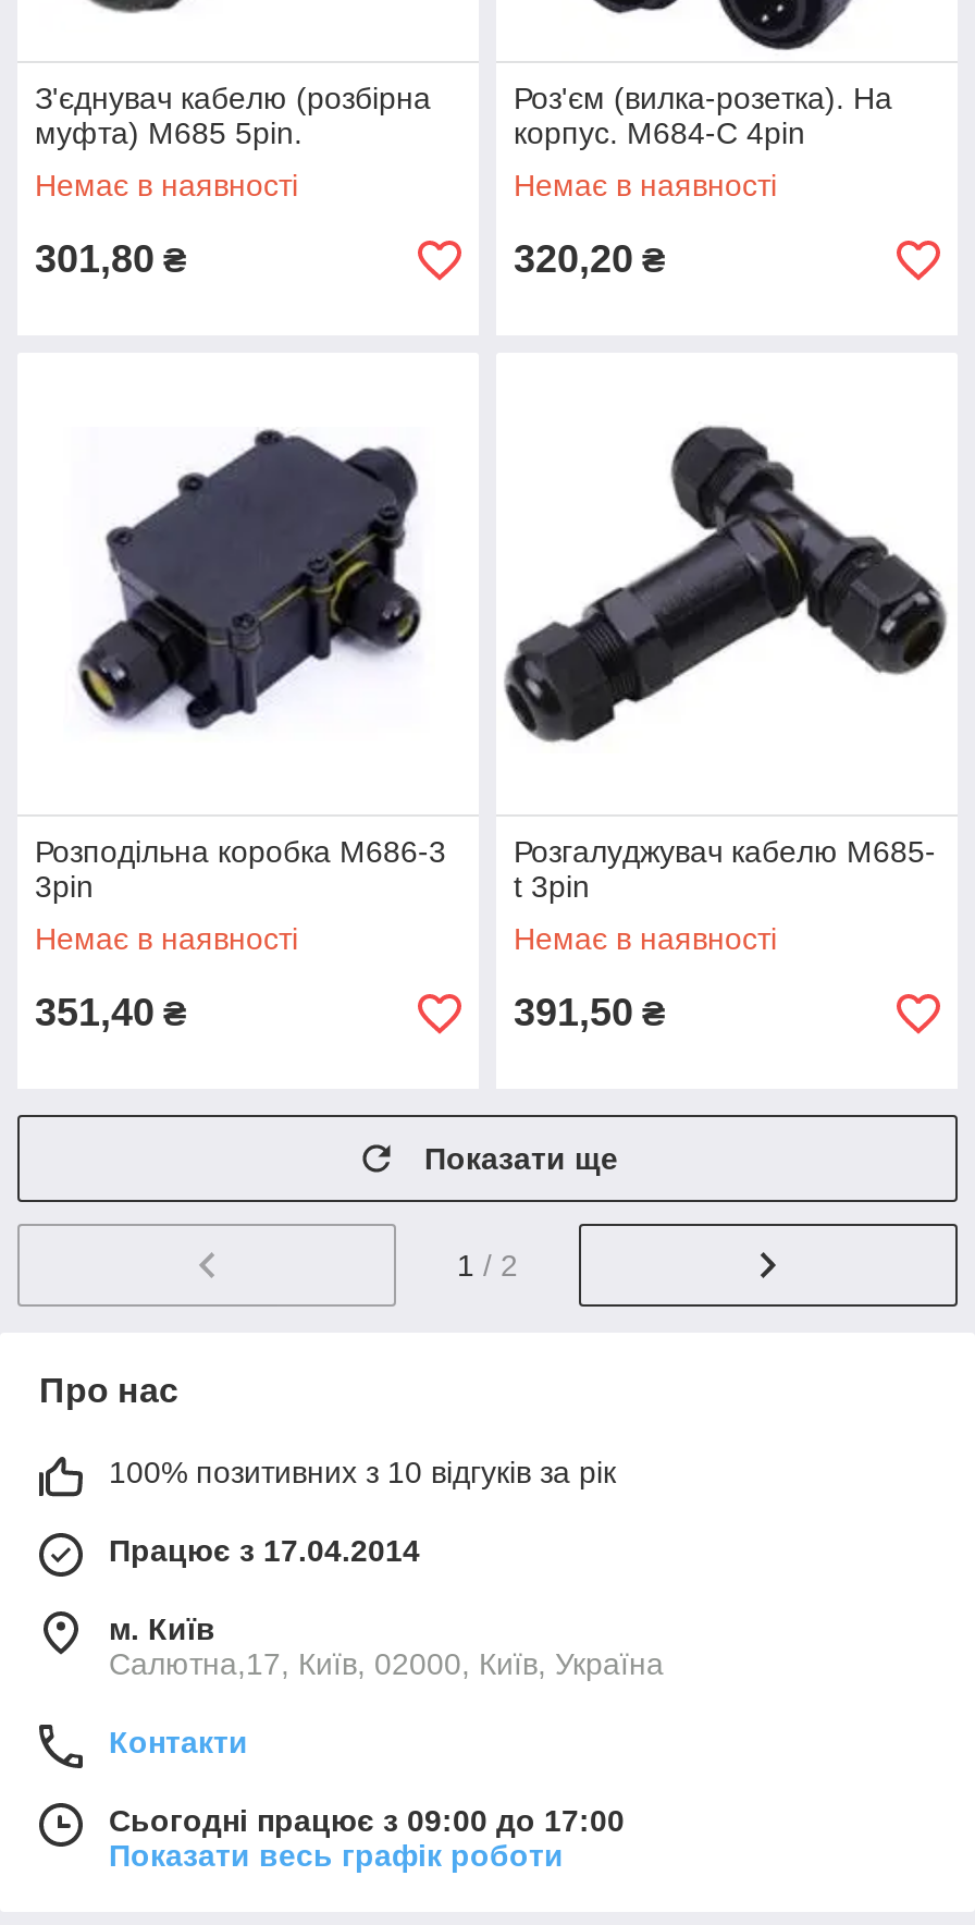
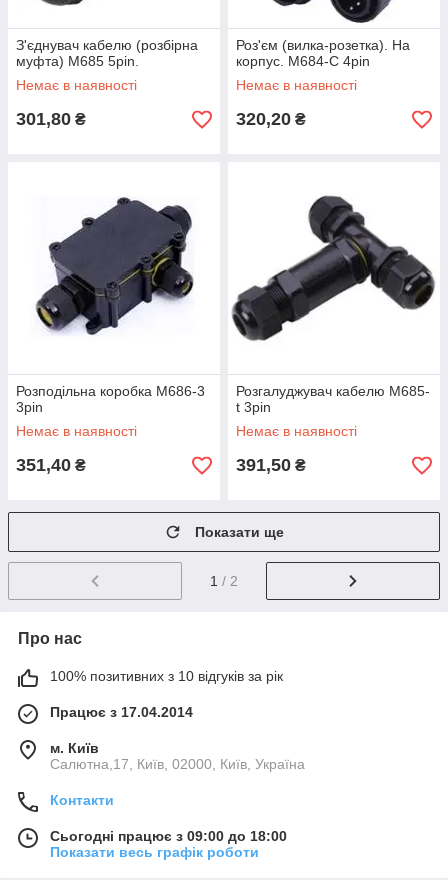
- Сьогодні працює з 09:00 до 17:00
+ Сьогодні працює з 09:00 до 18:00
